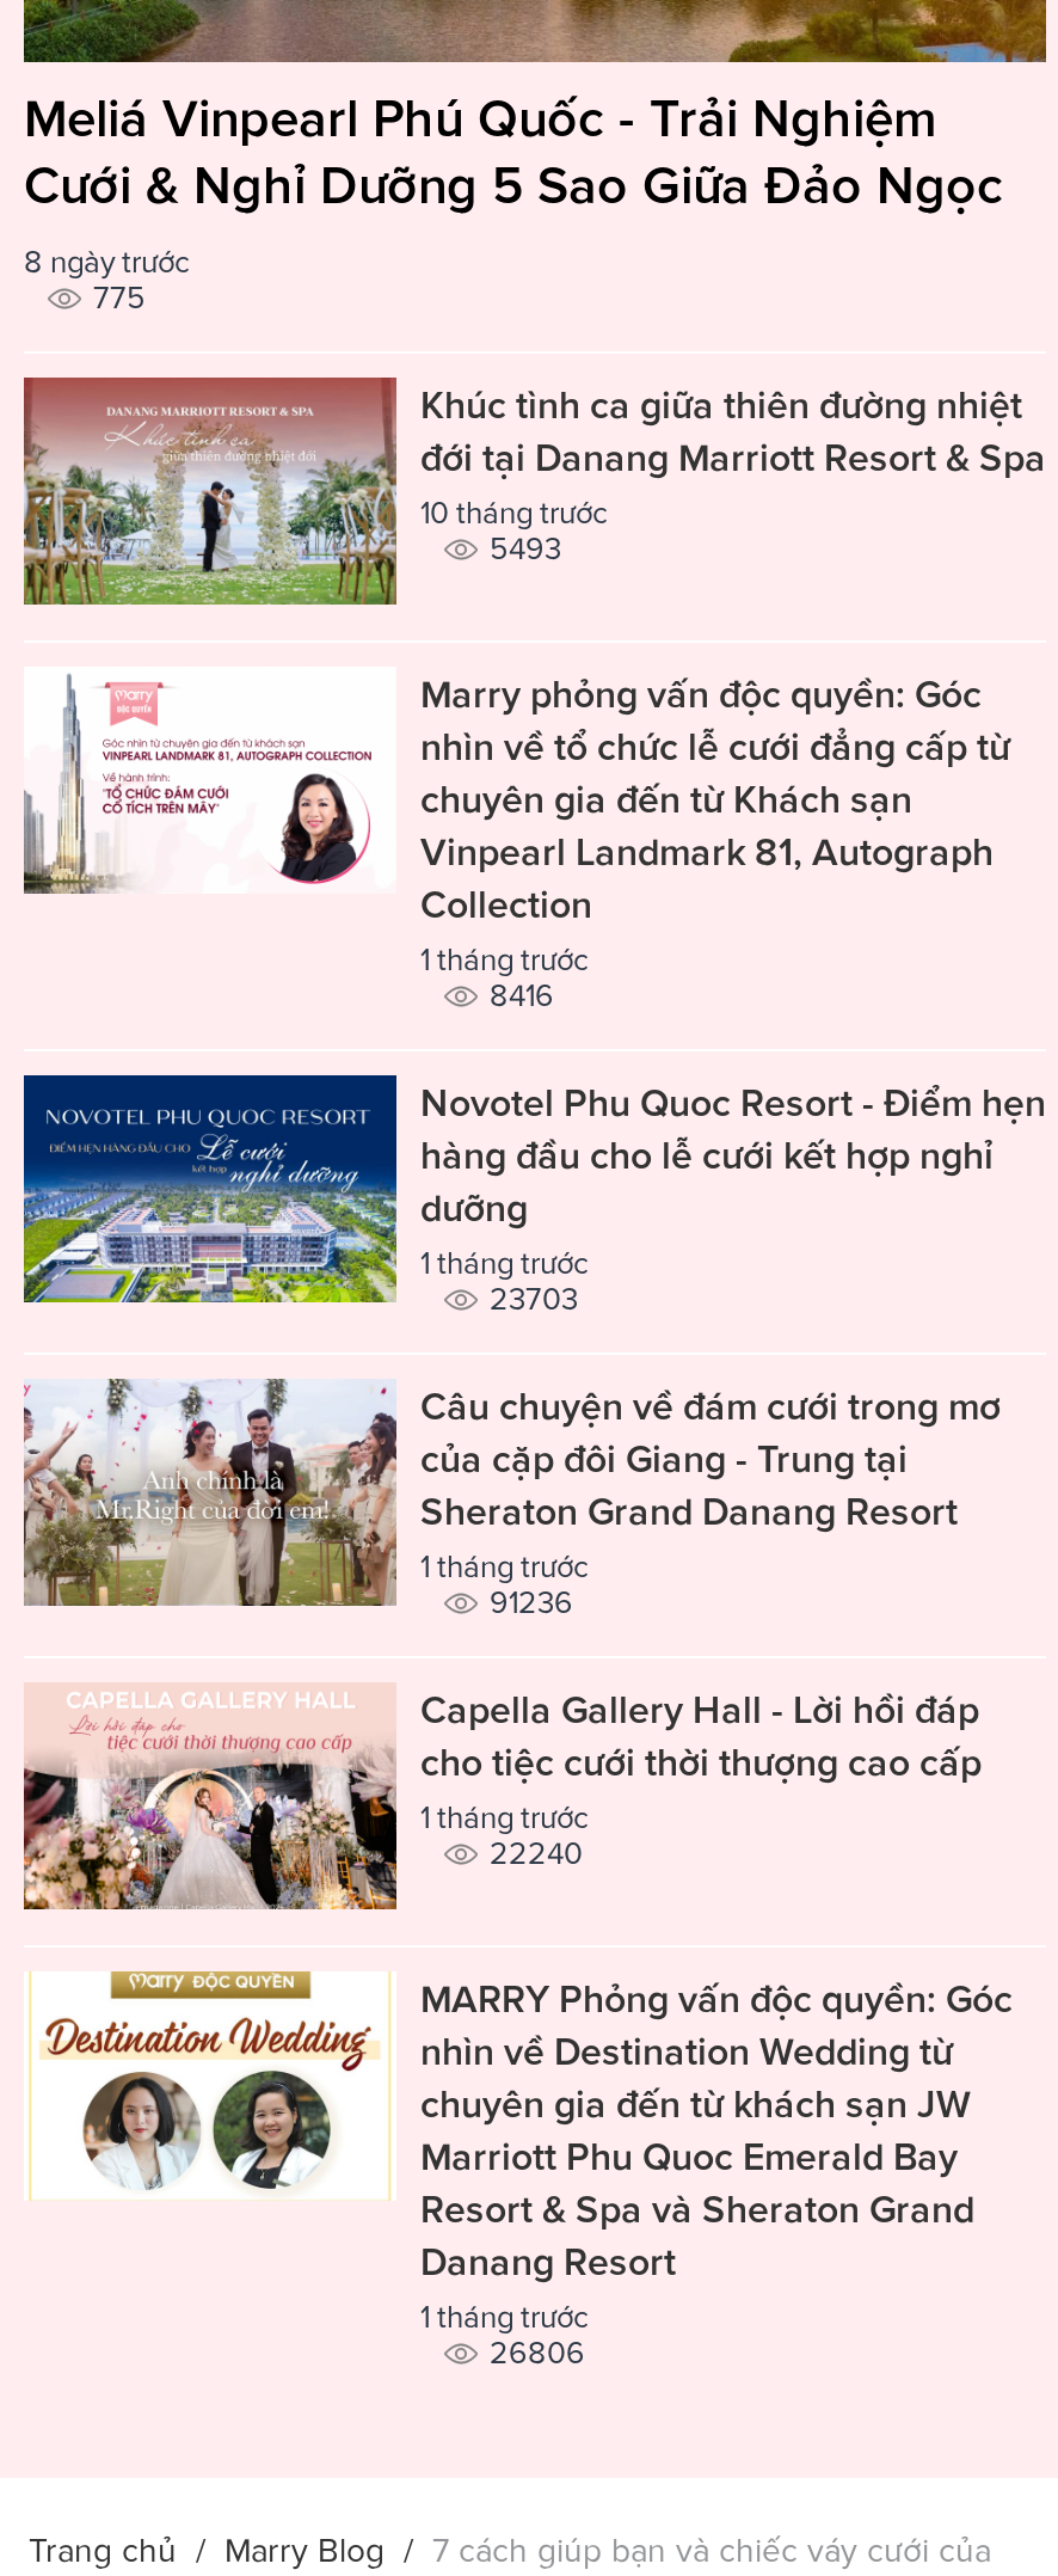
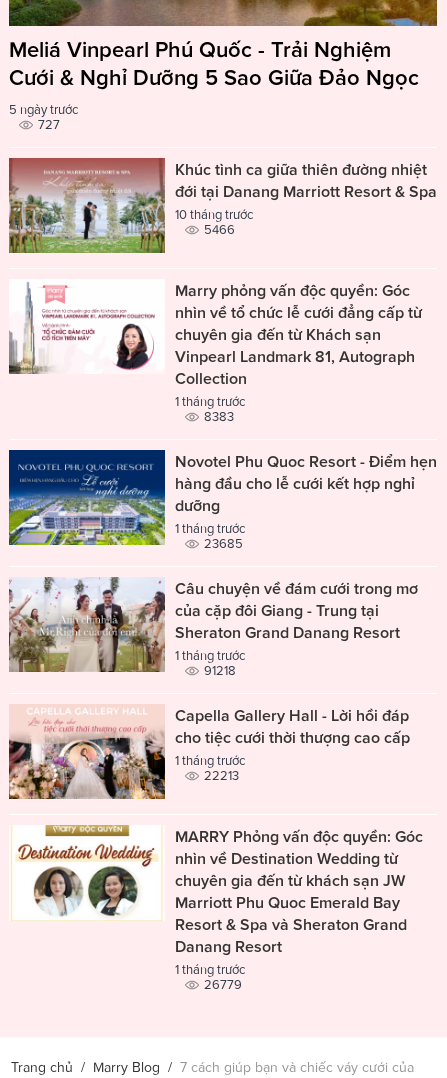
- 8 ngày trước
+ 5 ngày trước

- 775
+ 727

- 5493
+ 5466

- 8416
+ 8383

- 23703
+ 23685

- 91236
+ 91218

- 22240
+ 22213

- 26806
+ 26779
